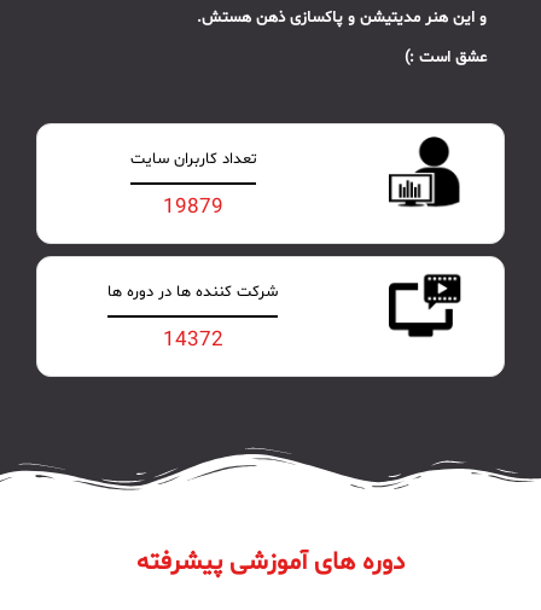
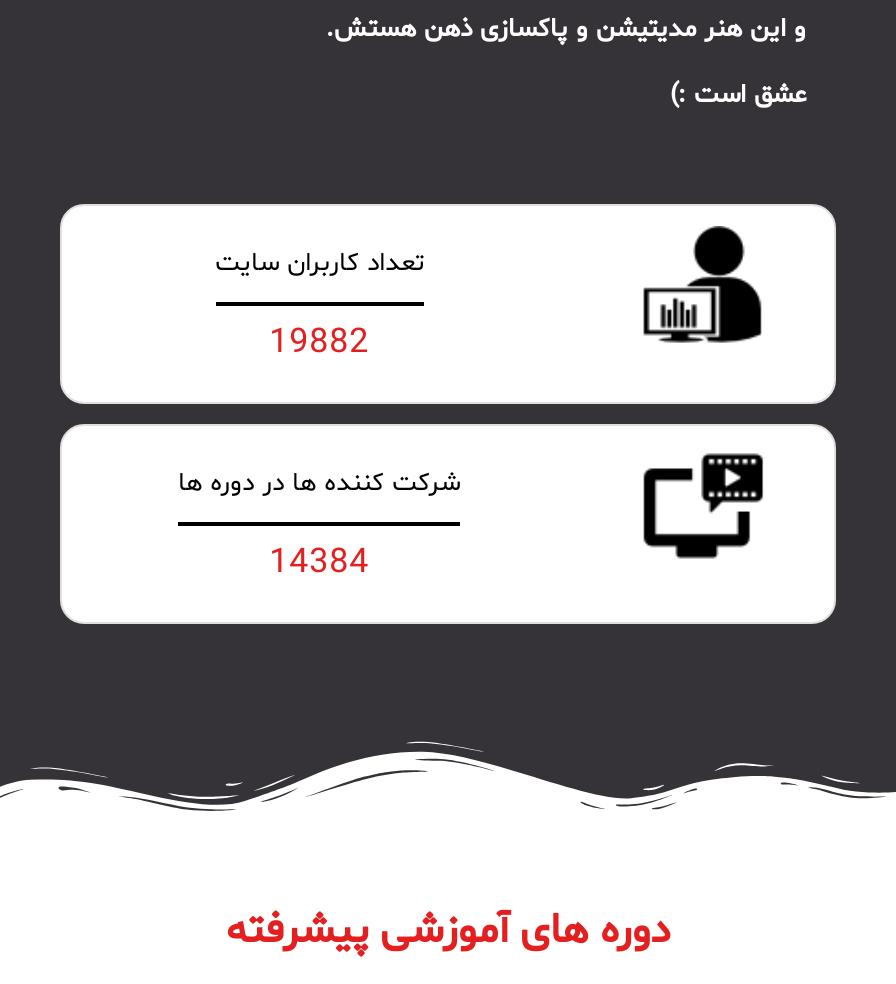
- 19879
+ 19882

- 14372
+ 14384
